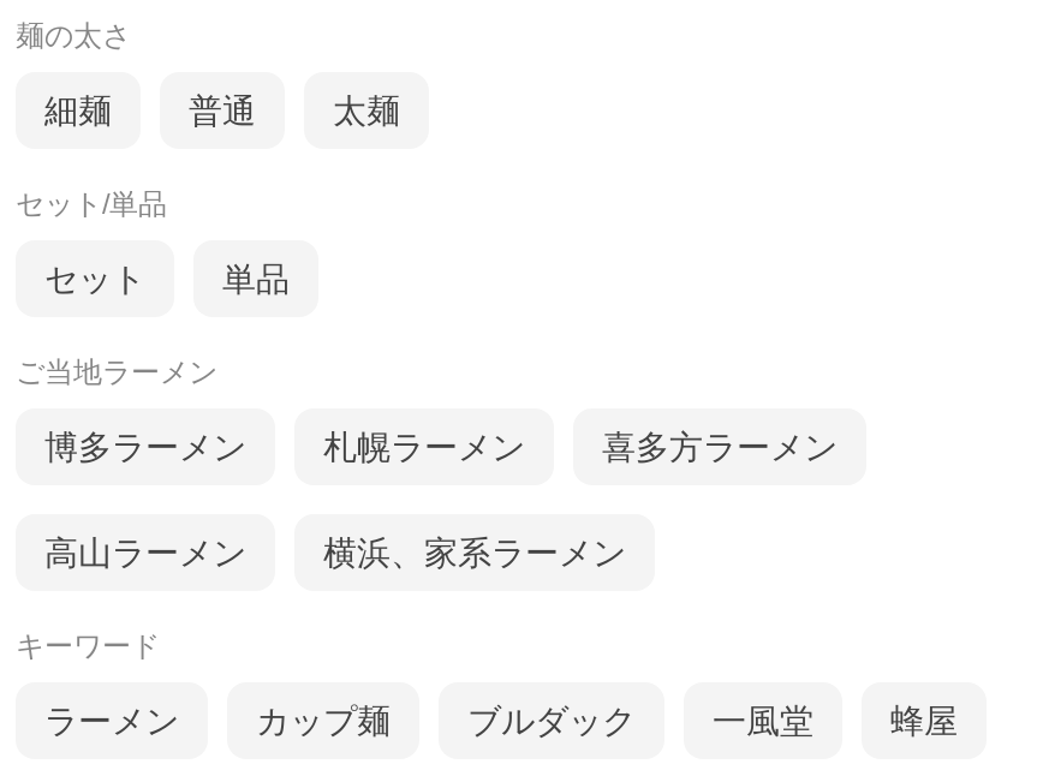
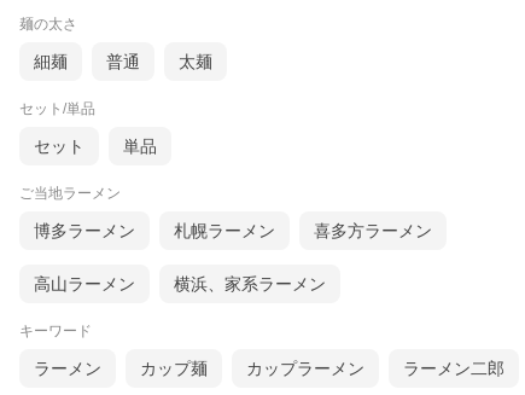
- ブルダック
- 一風堂
- 蜂屋
+ カップラーメン
+ ラーメン二郎
